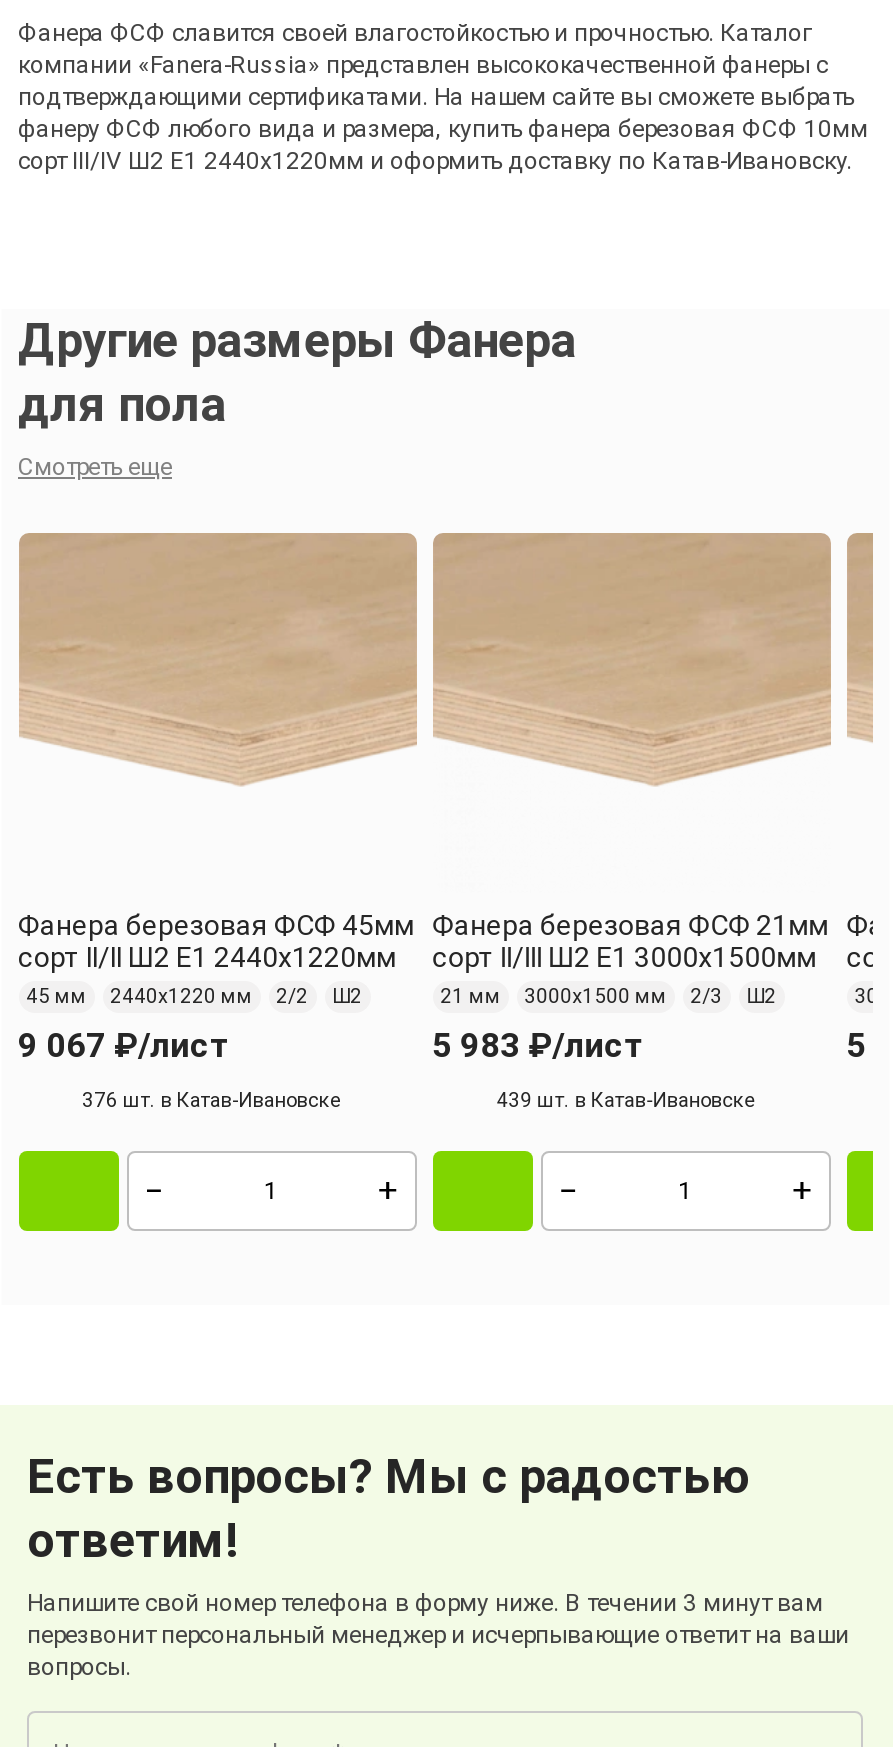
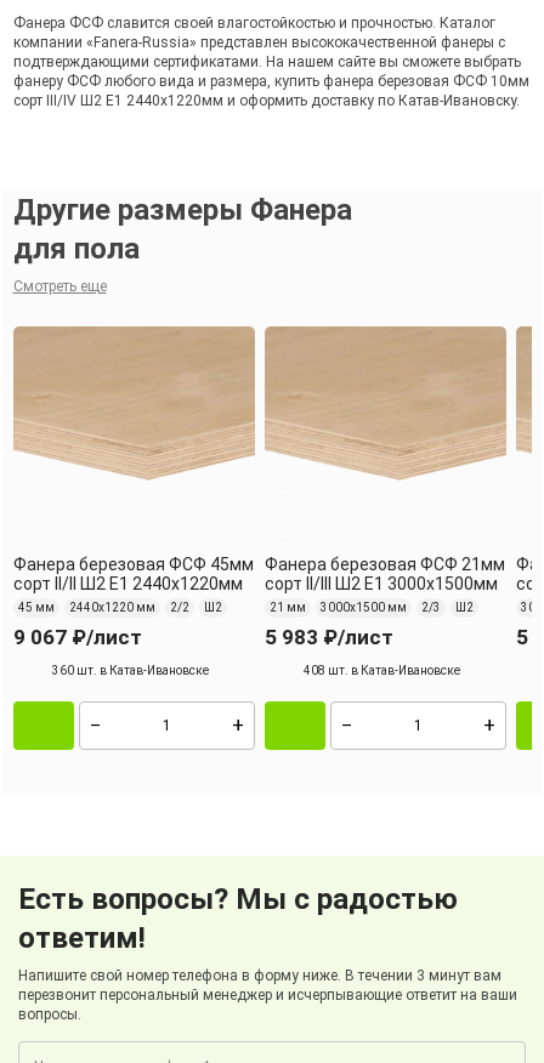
- 376 шт. в Катав-Ивановске
+ 360 шт. в Катав-Ивановске

- 439 шт. в Катав-Ивановске
+ 408 шт. в Катав-Ивановске
